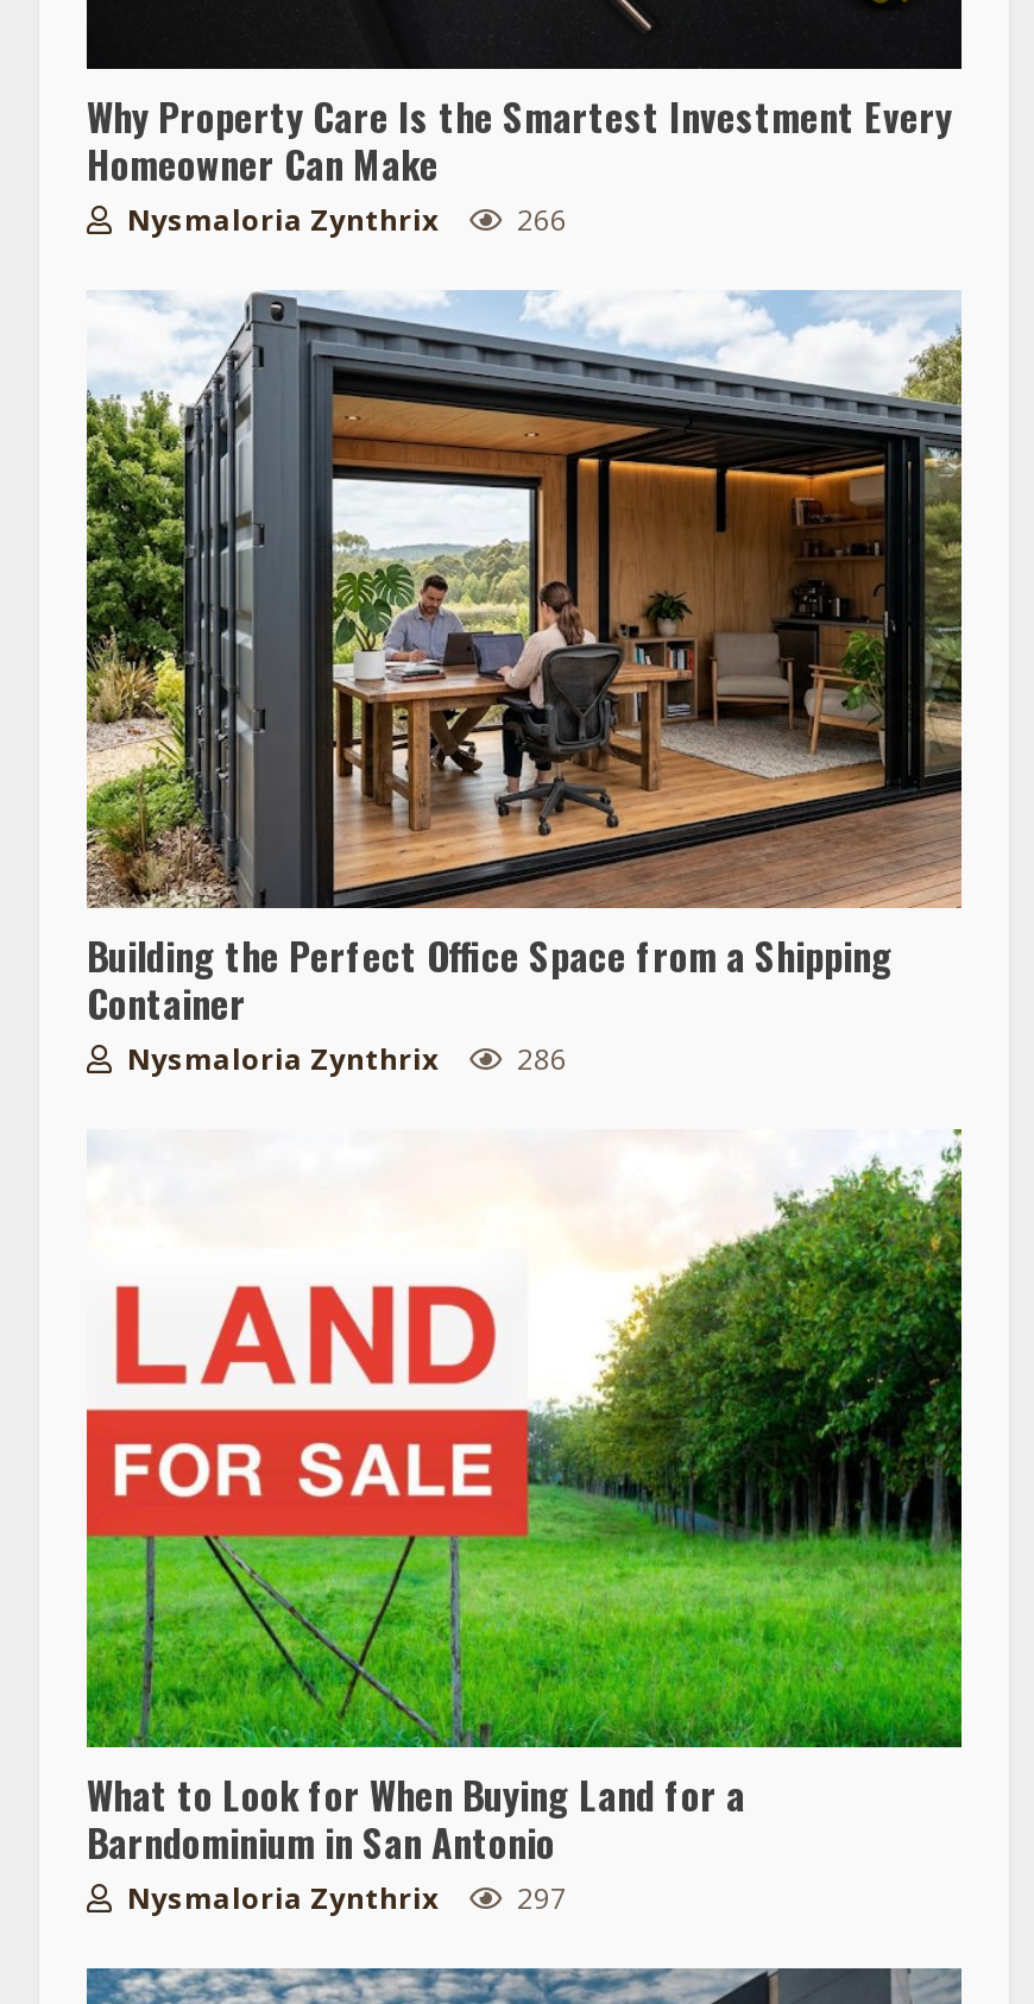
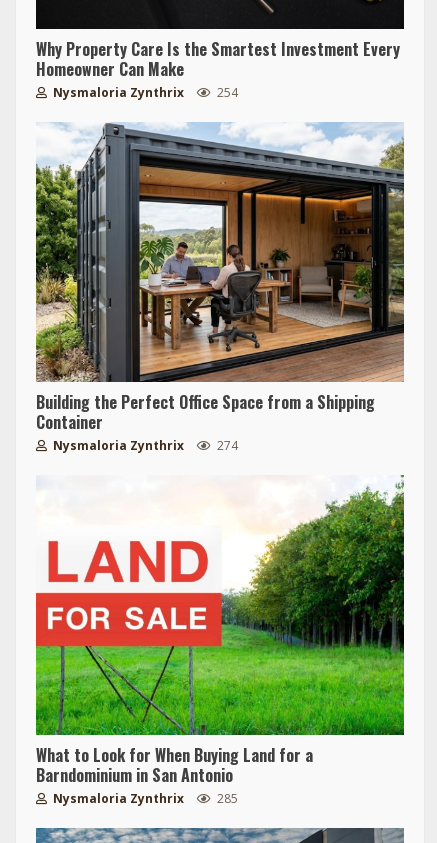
- Nysmaloria Zynthrix 266
+ Nysmaloria Zynthrix 254

- Nysmaloria Zynthrix 286
+ Nysmaloria Zynthrix 274

- Nysmaloria Zynthrix 297
+ Nysmaloria Zynthrix 285
